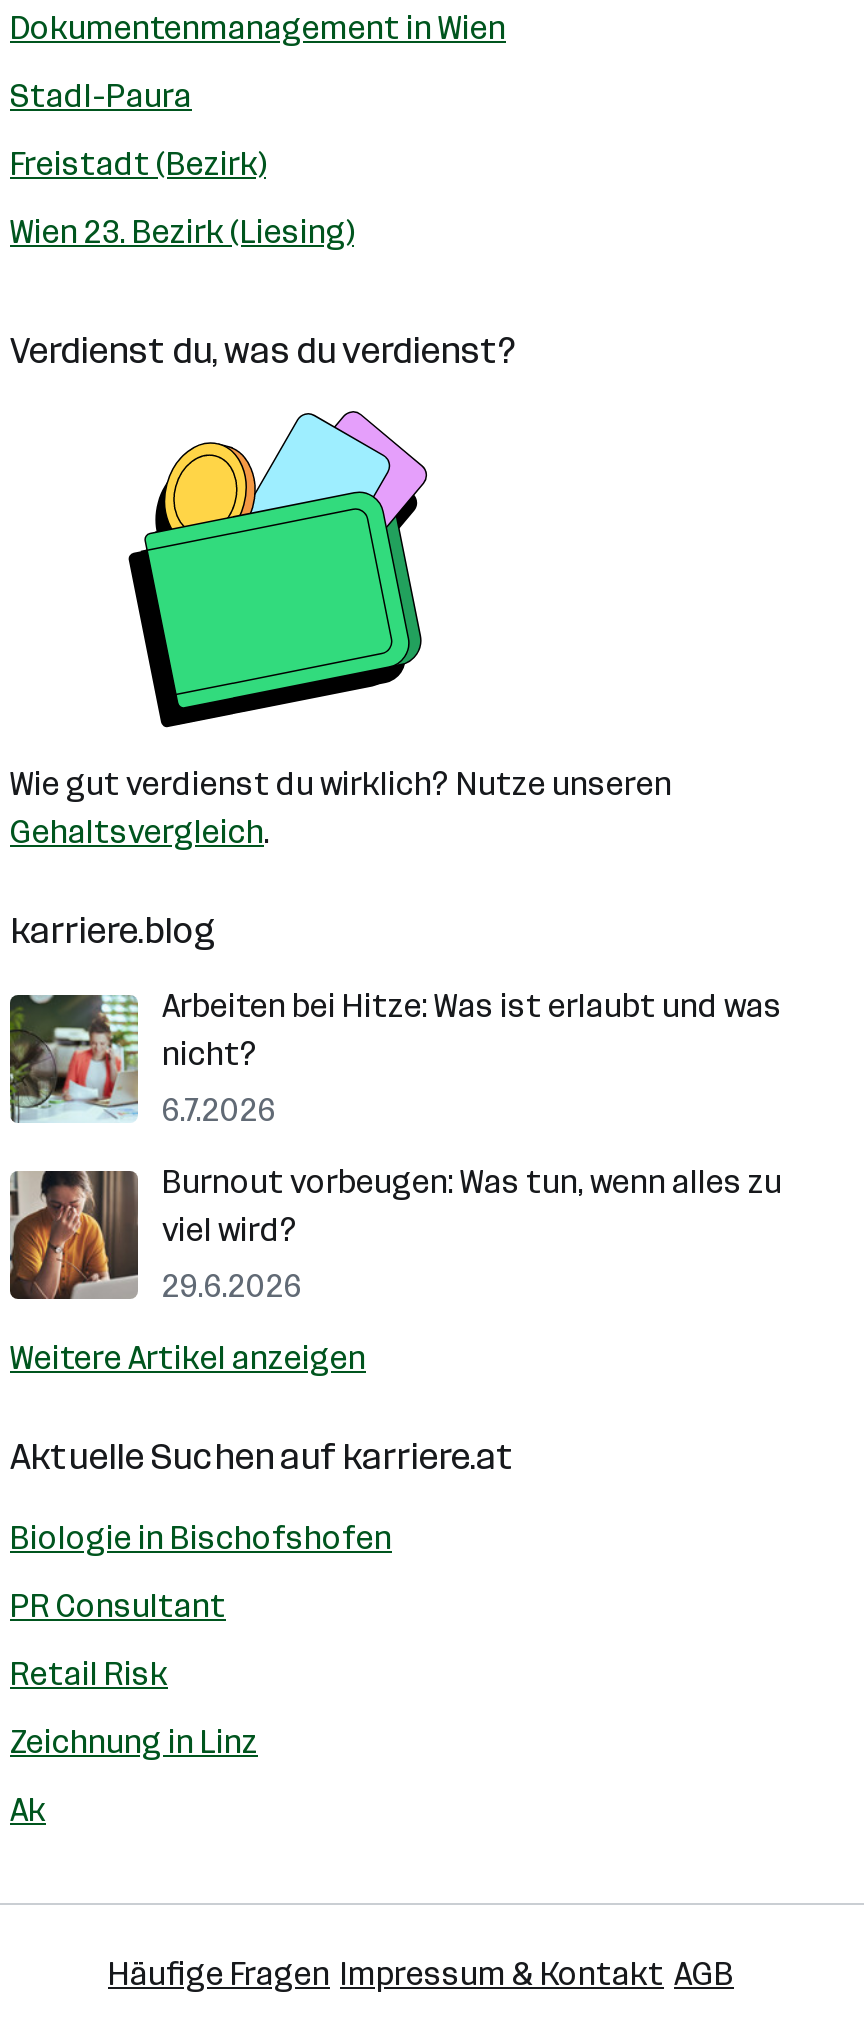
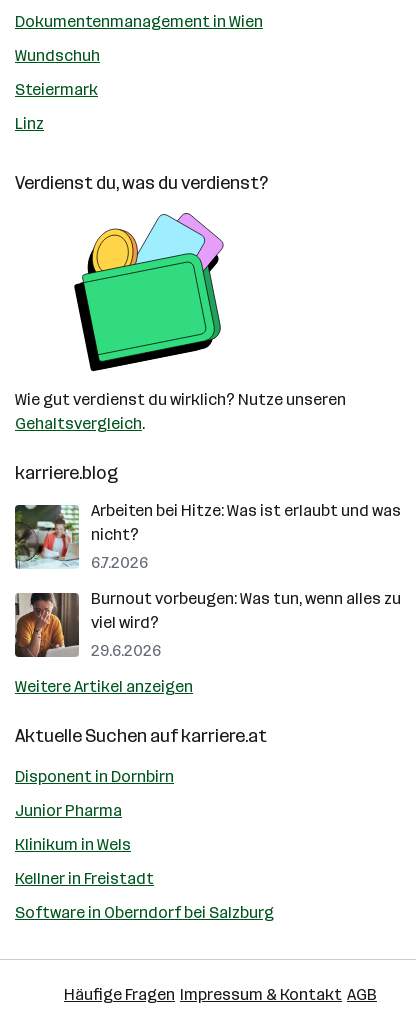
- Stadl-Paura
+ Wundschuh

- Freistadt (Bezirk)
+ Steiermark

- Wien 23. Bezirk (Liesing)
+ Linz

- Biologie in Bischofshofen
+ Disponent in Dornbirn

- PR Consultant
+ Junior Pharma

- Retail Risk
+ Klinikum in Wels

- Zeichnung in Linz
+ Kellner in Freistadt

- Ak
+ Software in Oberndorf bei Salzburg
